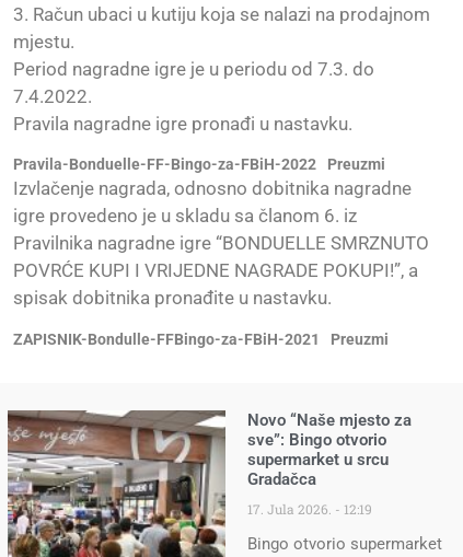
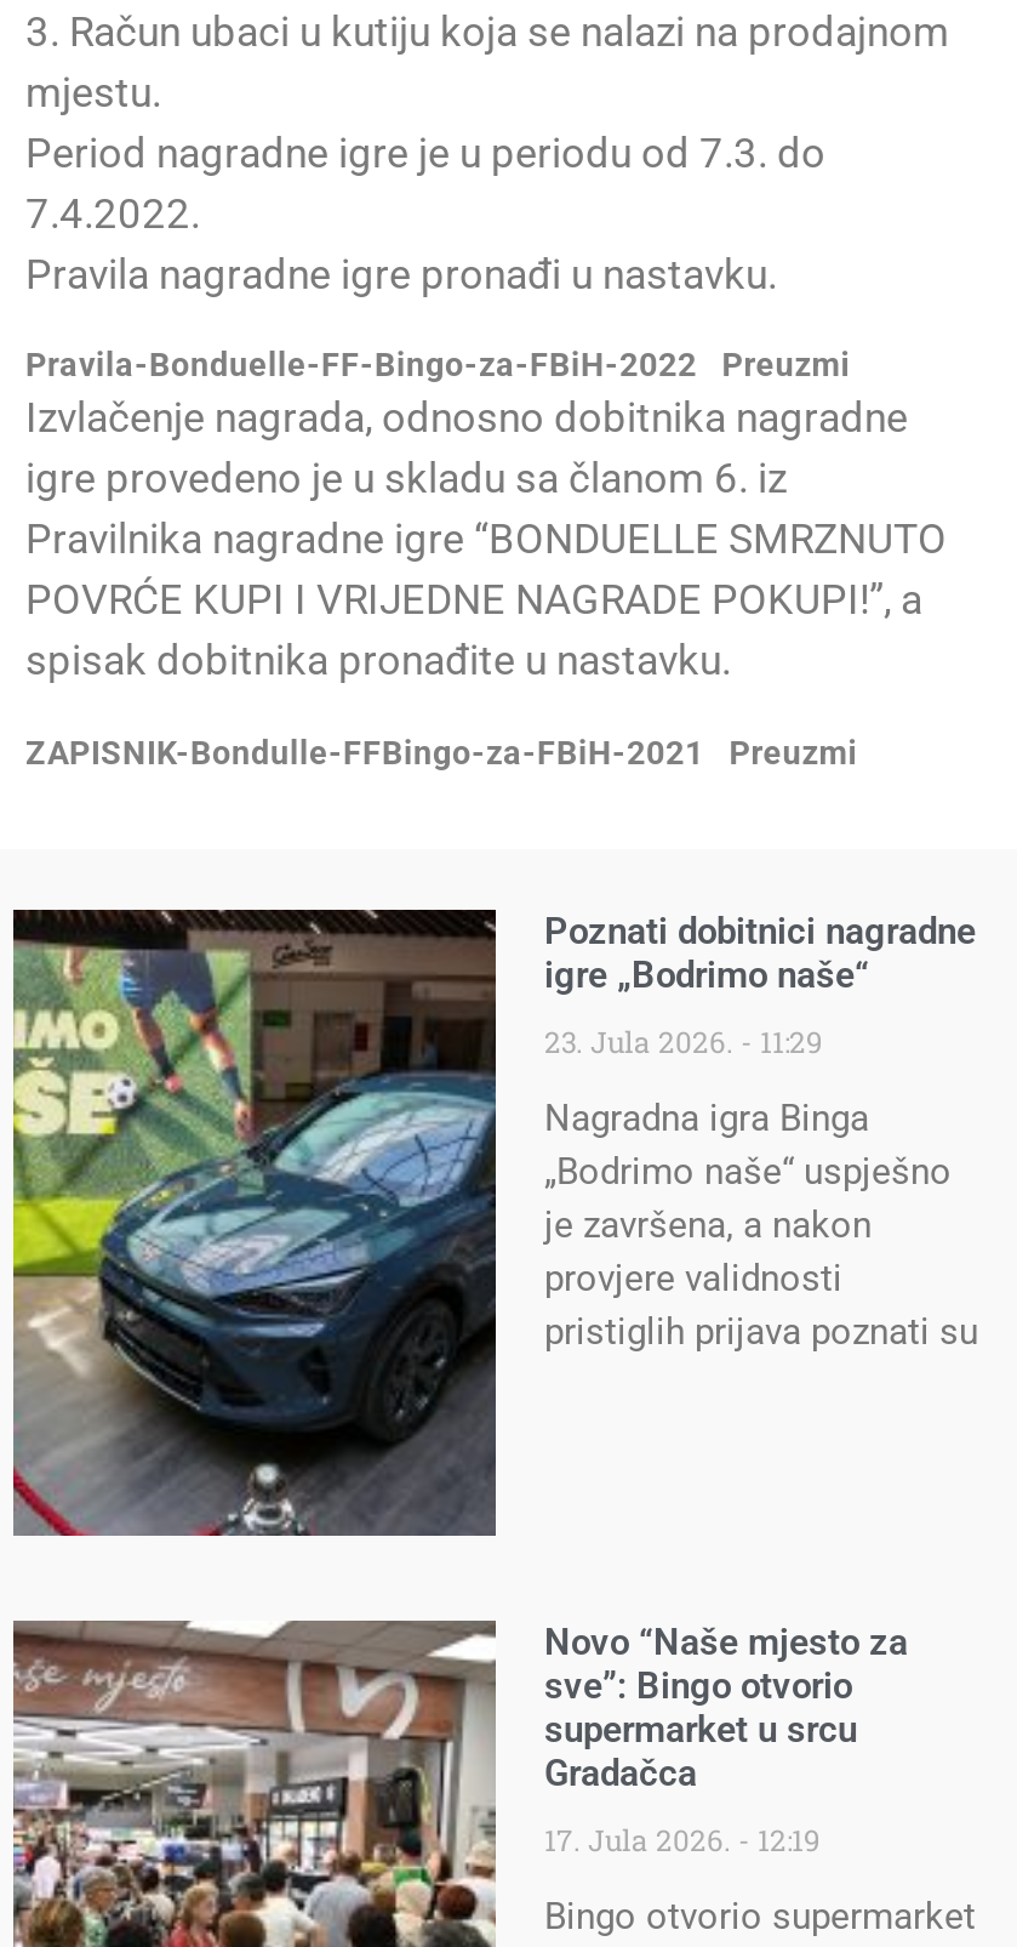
+ [image]
+ Poznati dobitnici nagradne
+ igre „Bodrimo naše“
+ 23. Jula 2026. 11:29
+ Nagradna igra Binga
+ „Bodrimo naše“ uspješno
+ je završena, a nakon
+ provjere validnosti
+ pristiglih prijava poznati su
